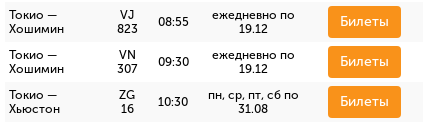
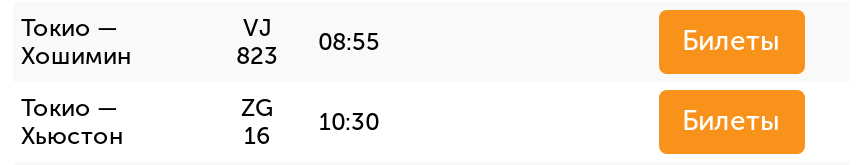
- ежедневно по
- 19.12
- Билеты
- Токио —
- Хошимин

- VN
- 307
- 09:30
- ежедневно по
- 19.12

- пн, ср, пт, сб по
- 31.08
